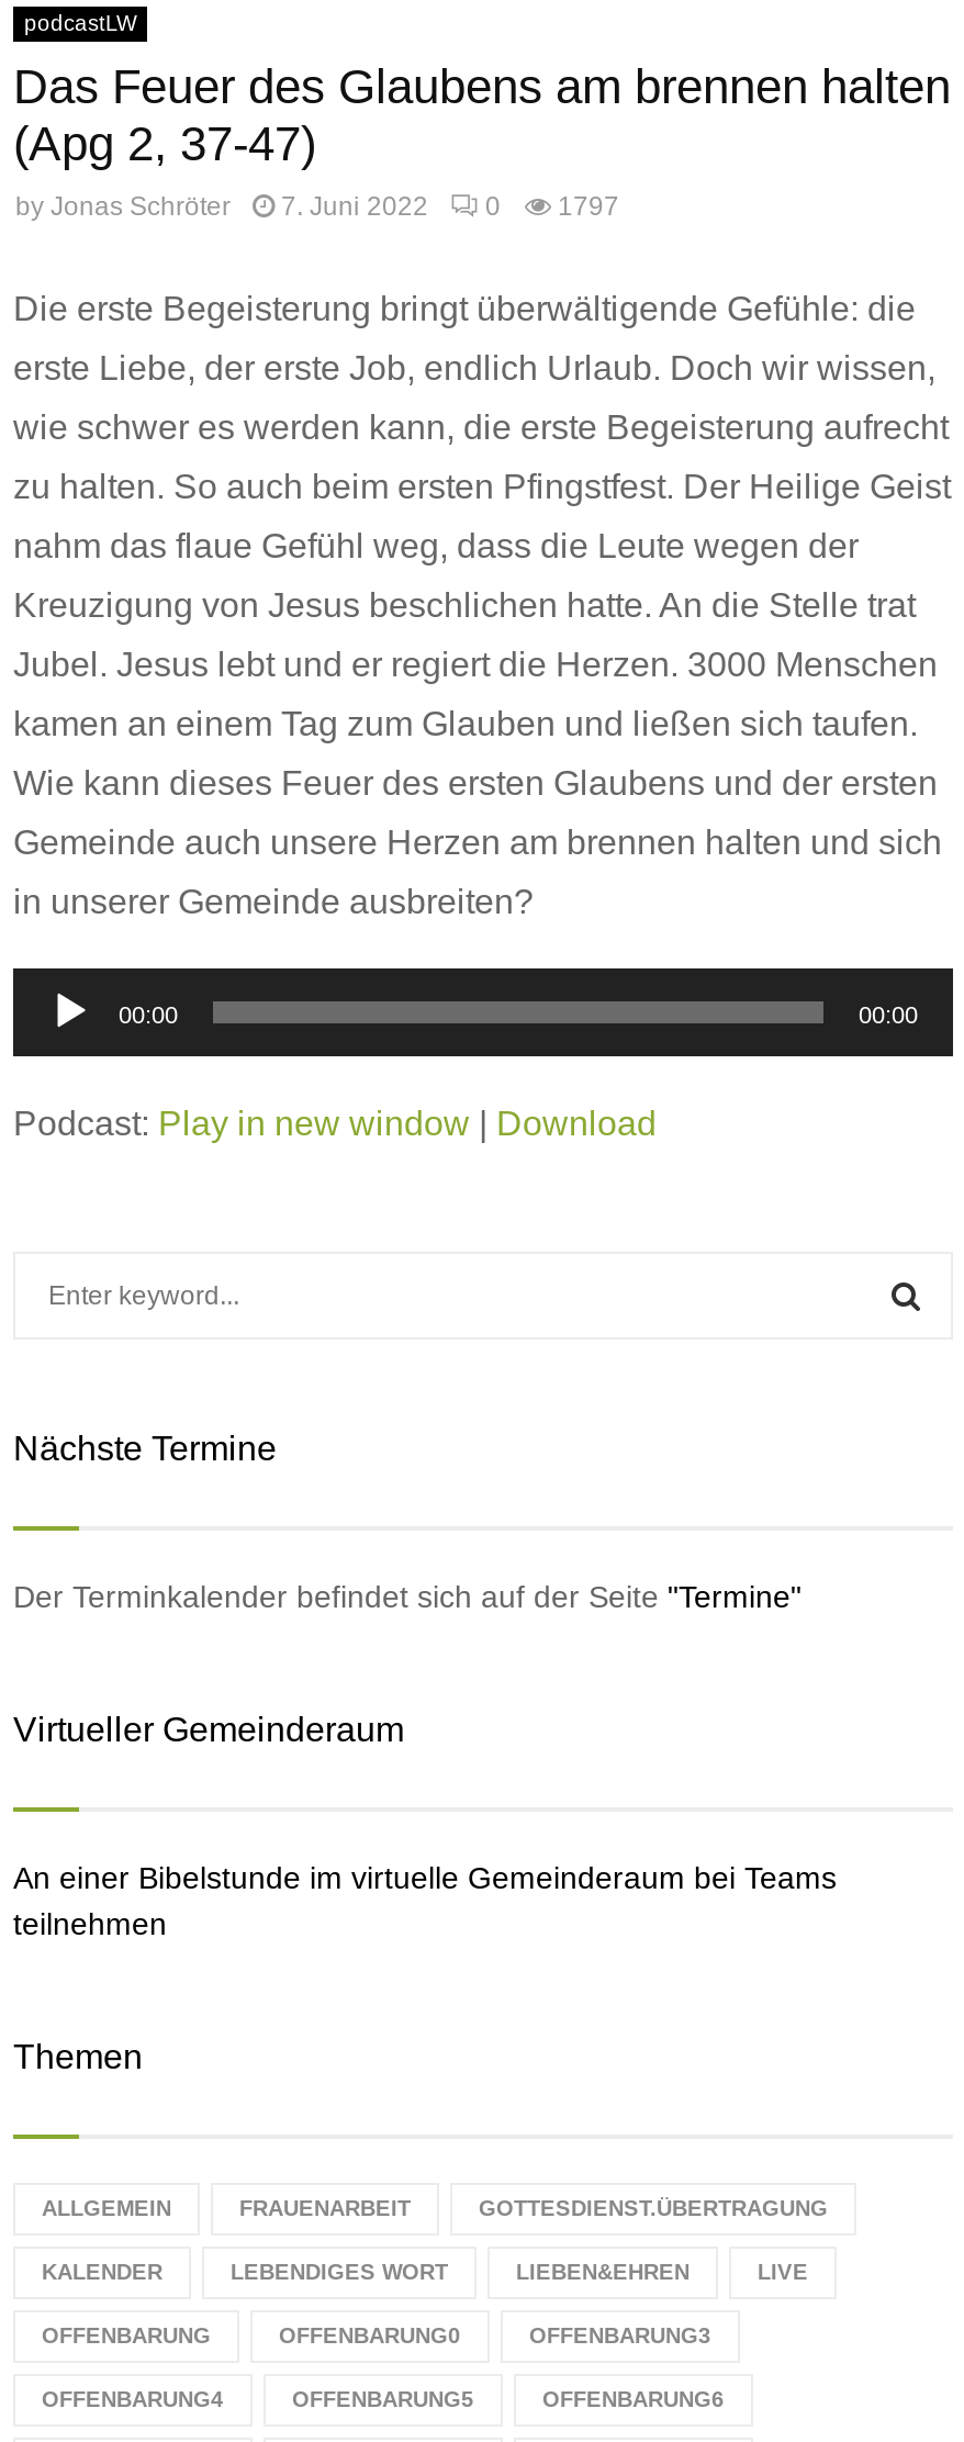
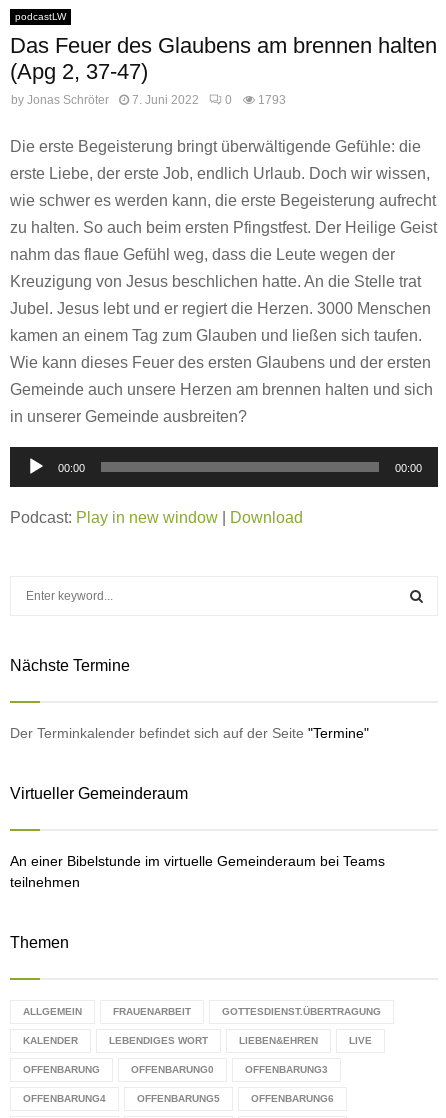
- by Jonas Schröter 7. Juni 2022 0 1797
+ by Jonas Schröter 7. Juni 2022 0 1793
